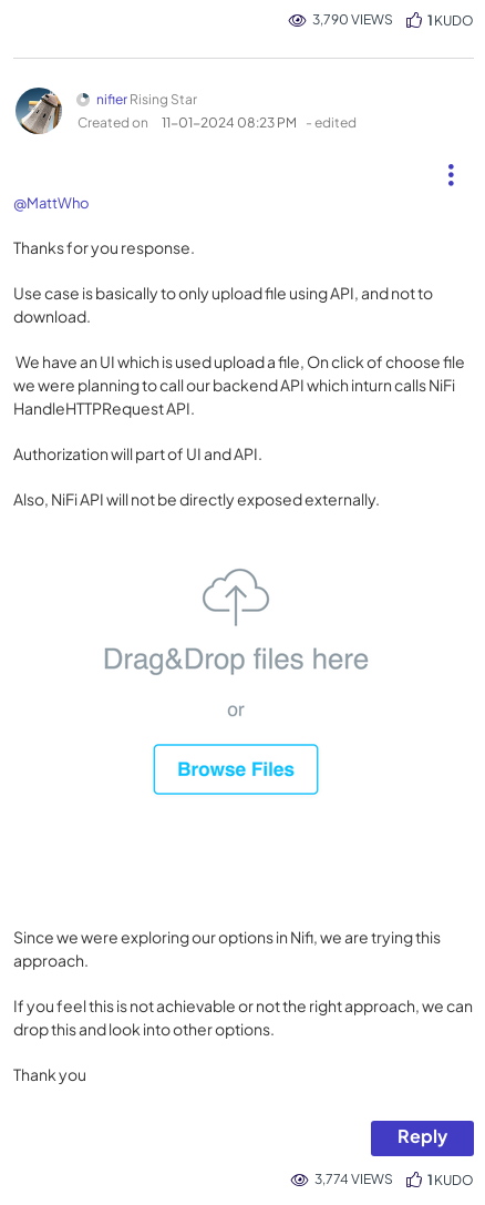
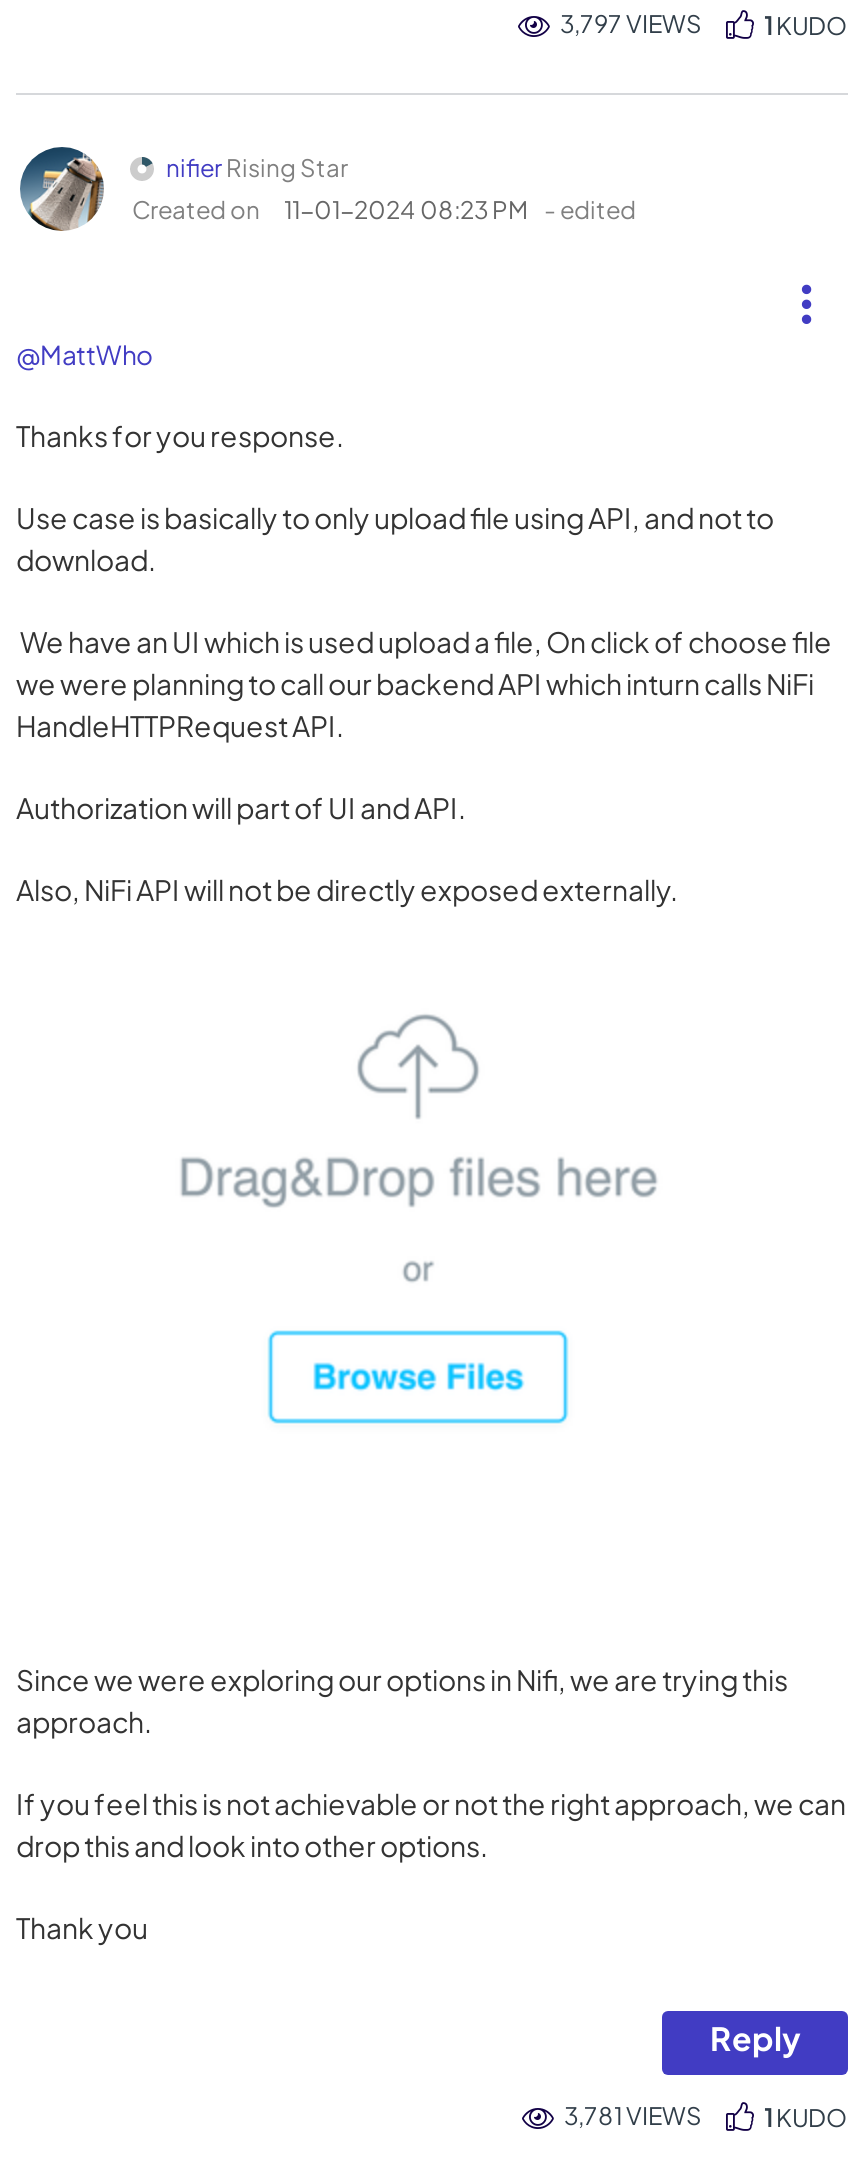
- 3,790 VIEWS
+ 3,797 VIEWS

- 3,774 VIEWS
+ 3,781 VIEWS
